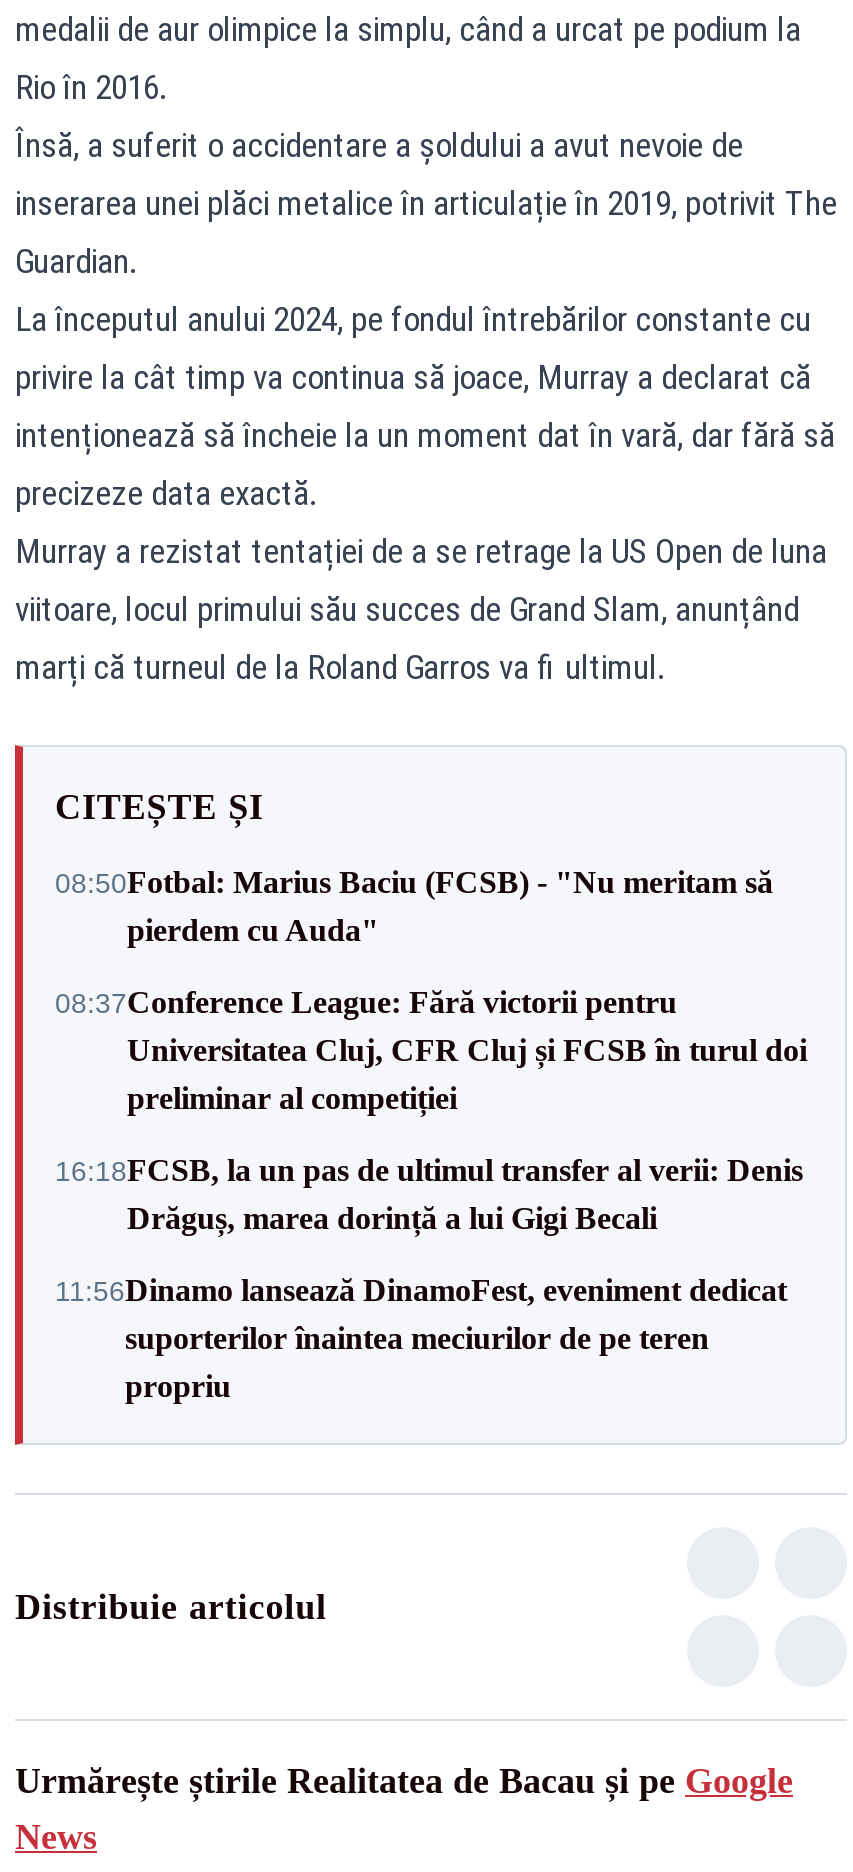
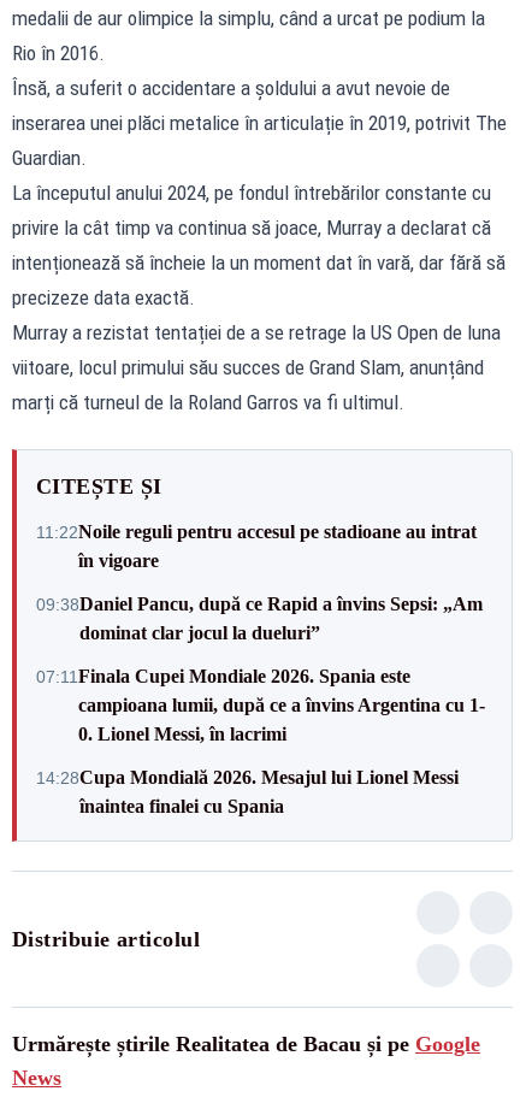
- 08:50Fotbal: Marius Baciu (FCSB) - "Nu meritam să
- pierdem cu Auda"
+ 11:22Noile reguli pentru accesul pe stadioane au intrat
+ în vigoare

- 08:37Conference League: Fără victorii pentru
- Universitatea Cluj, CFR Cluj și FCSB în turul doi
- preliminar al competiției
+ 09:38Daniel Pancu, după ce Rapid a învins Sepsi: „Am
+ dominat clar jocul la dueluri”

- 16:18FCSB, la un pas de ultimul transfer al verii: Denis
- Drăguș, marea dorință a lui Gigi Becali
+ 07:11 Finala Cupei Mondiale 2026. Spania este
+ campioana lumii, după ce a învins Argentina cu 1-
+ 0. Lionel Messi, în lacrimi

- 11:56Dinamo lansează DinamoFest, eveniment dedicat
- suporterilor înaintea meciurilor de pe teren
- propriu
+ 14:28Cupa Mondială 2026. Mesajul lui Lionel Messi
+ înaintea finalei cu Spania
